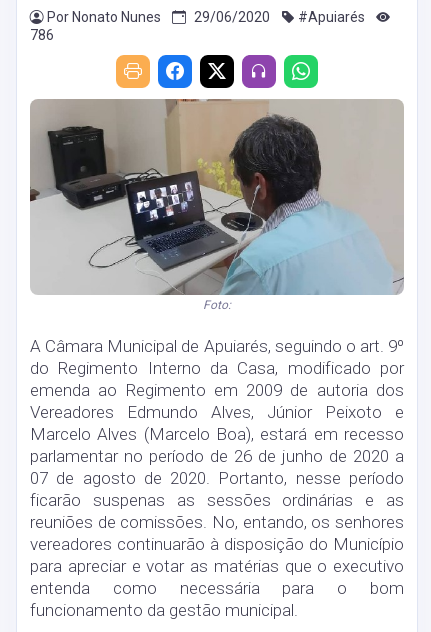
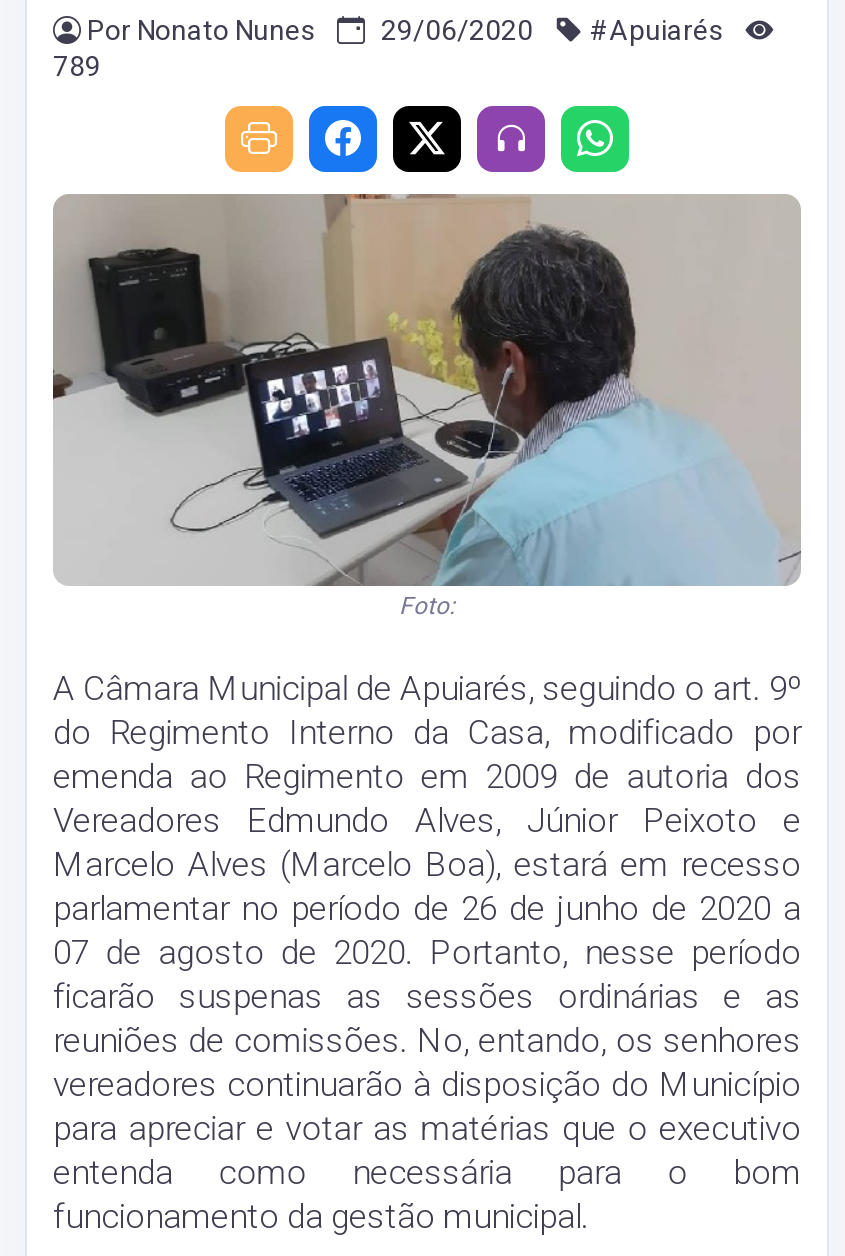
- 786
+ 789
